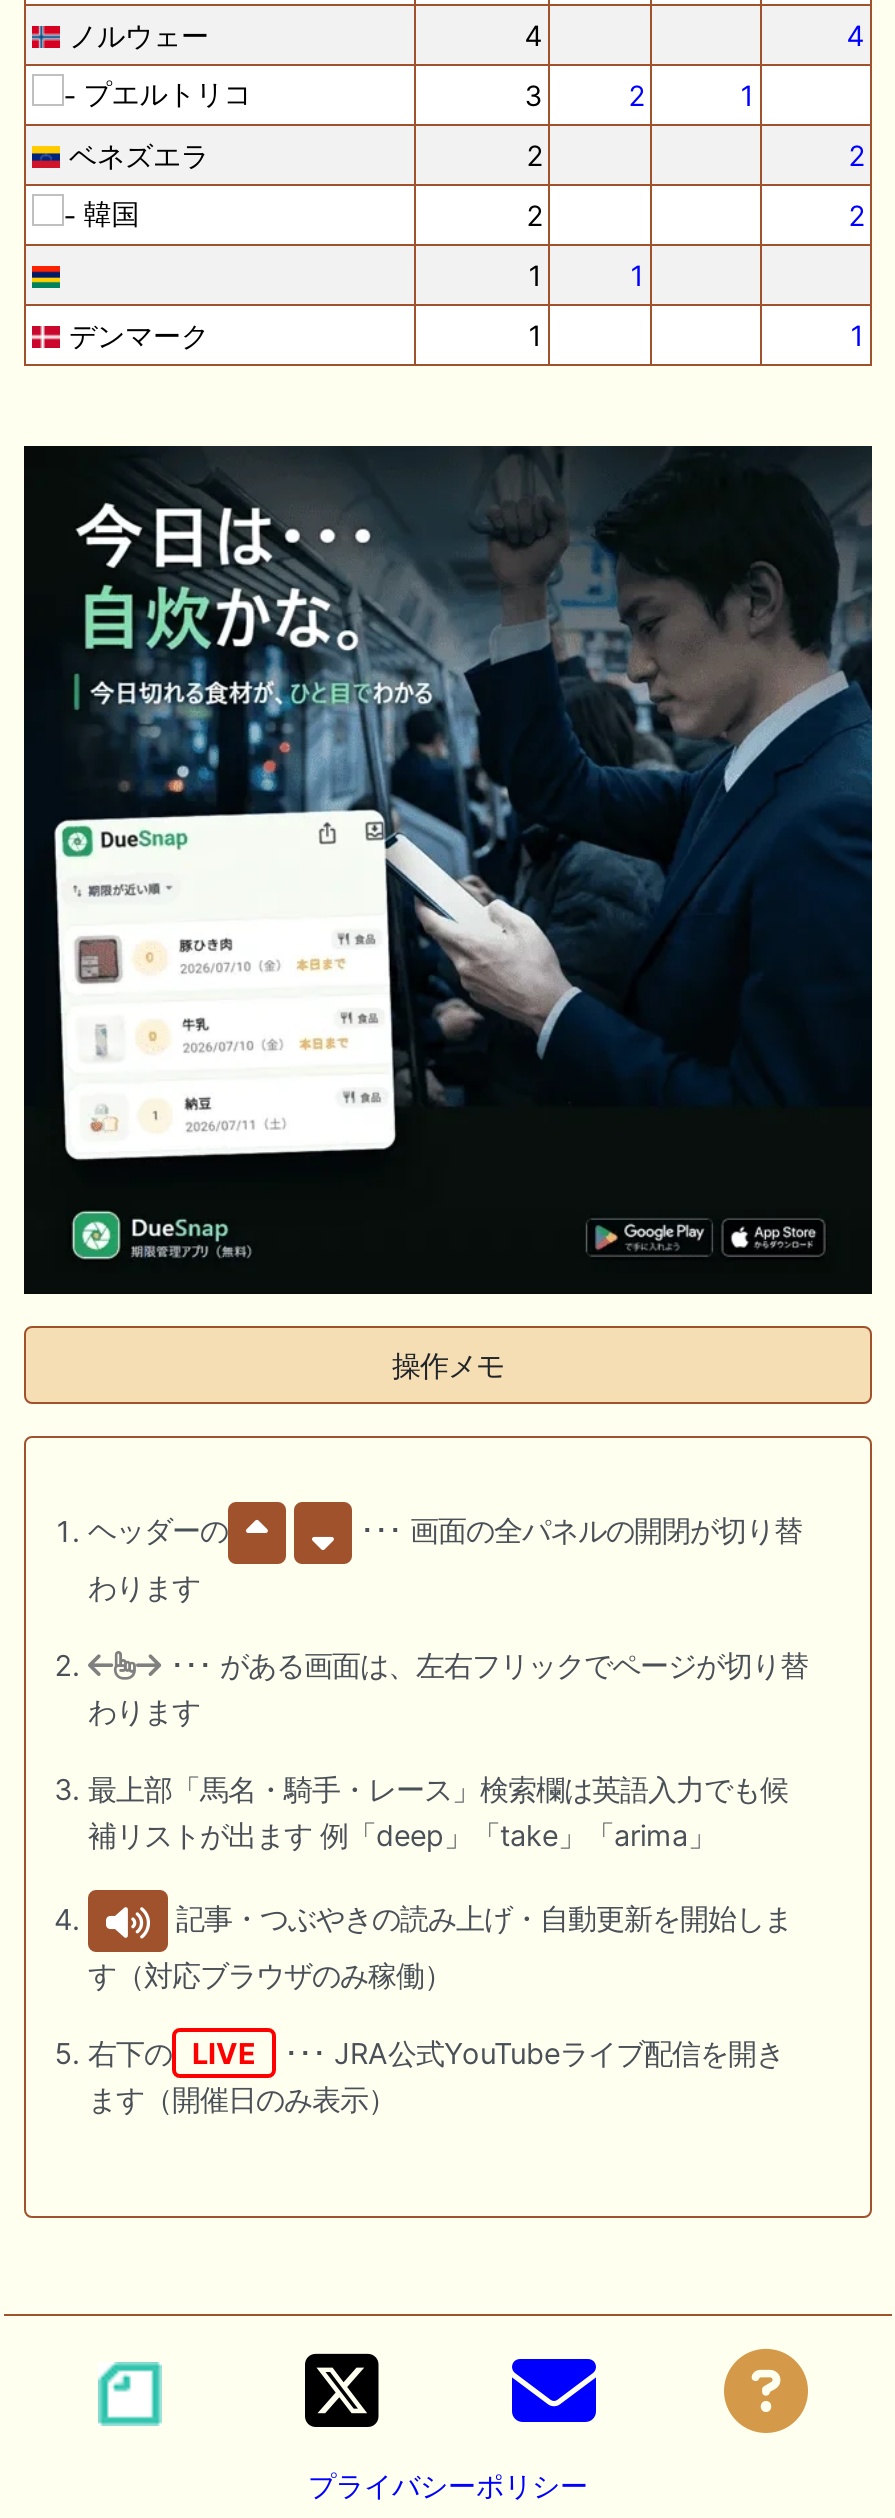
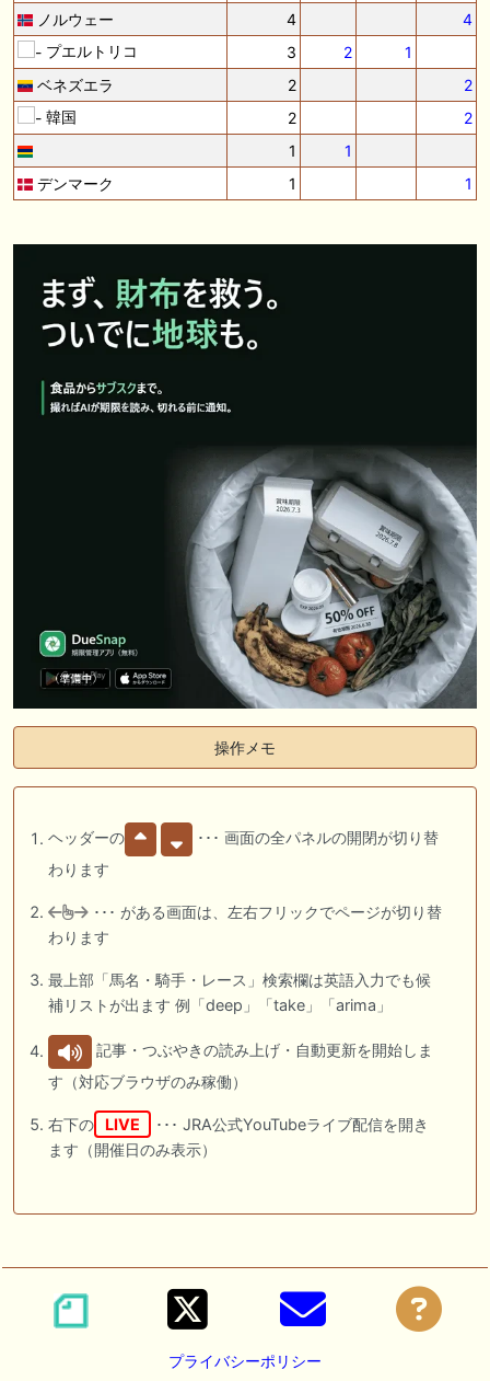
- [image]
+ [image]
